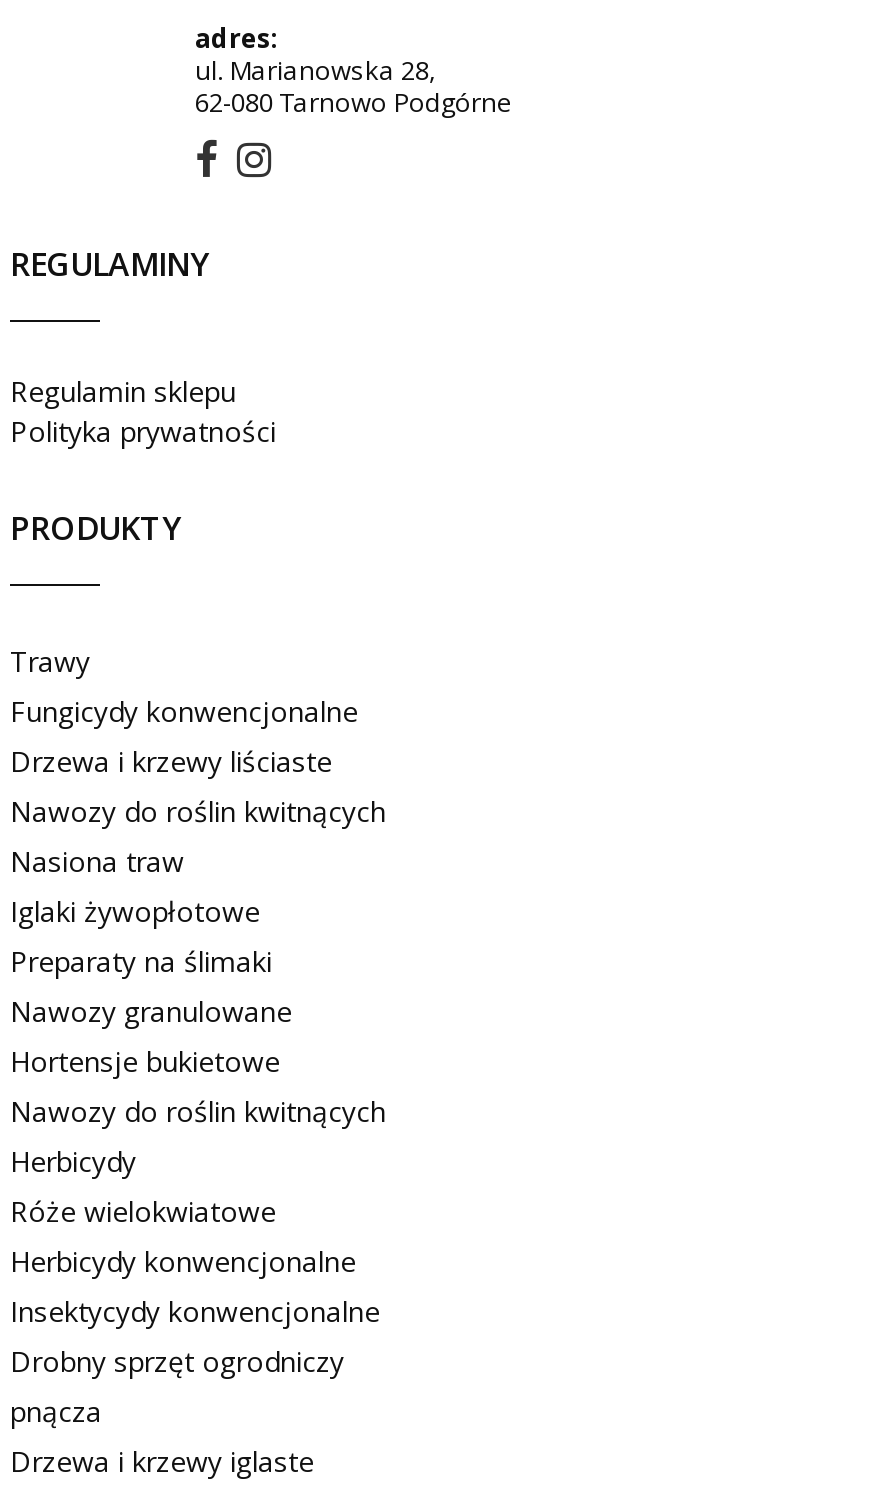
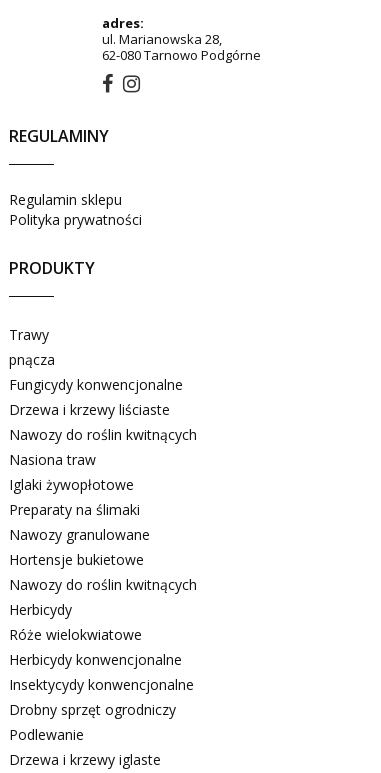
moved up: pnącza

+ Podlewanie
